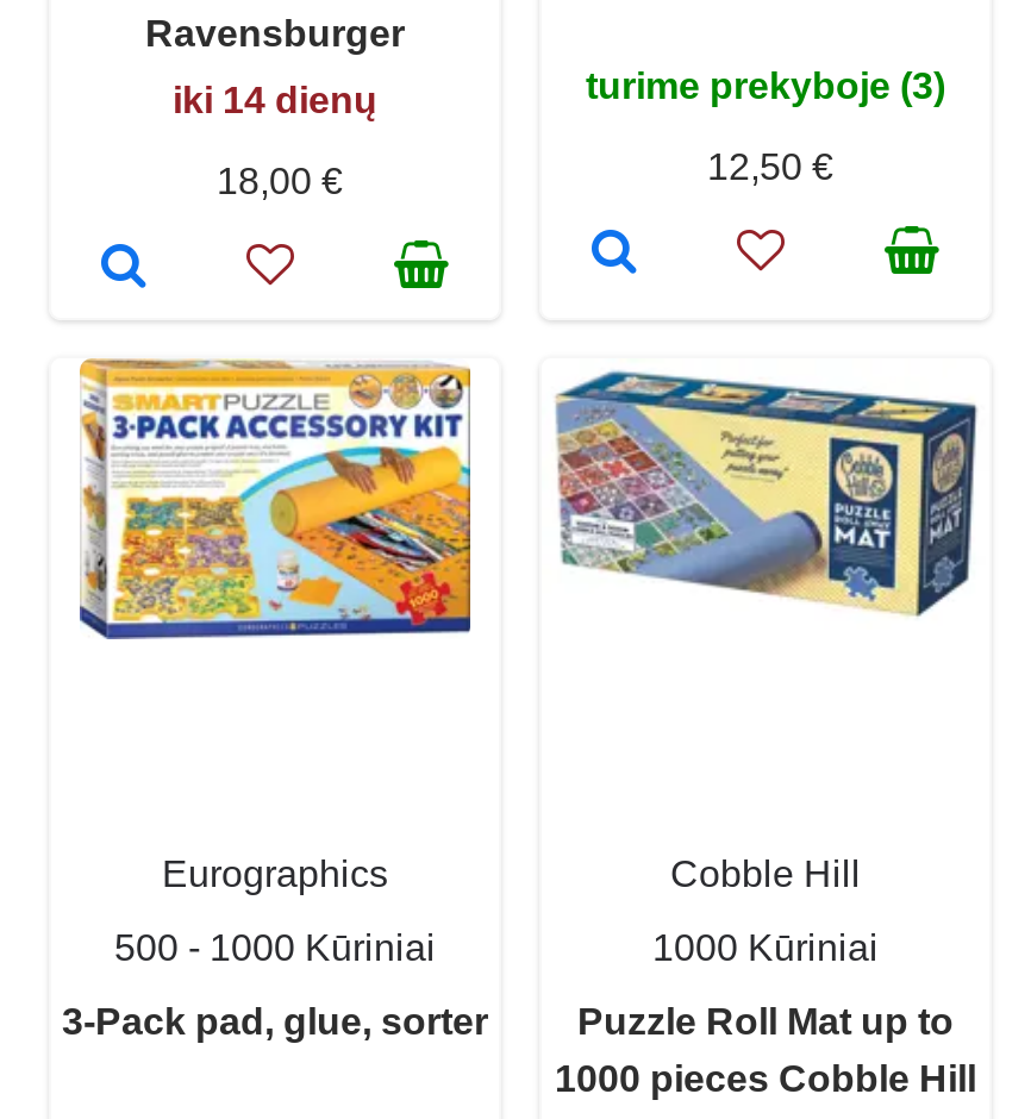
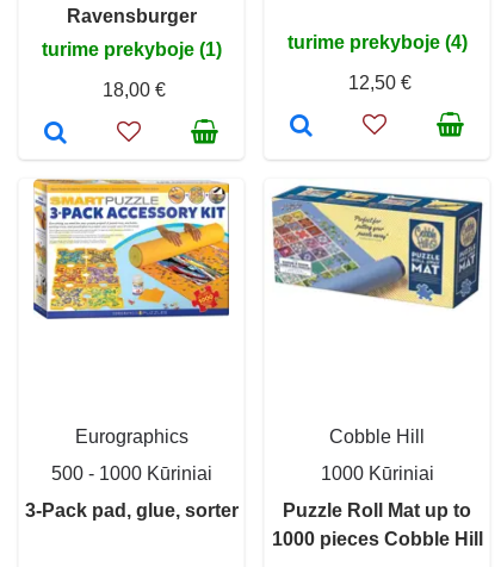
- turime prekyboje (3)
+ turime prekyboje (4)

- iki 14 dienų
+ turime prekyboje (1)
